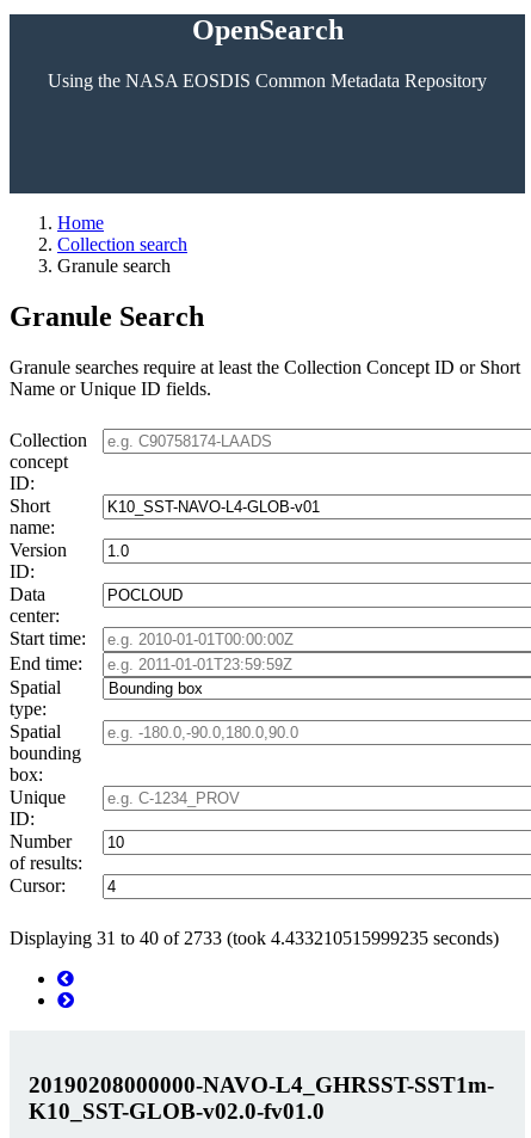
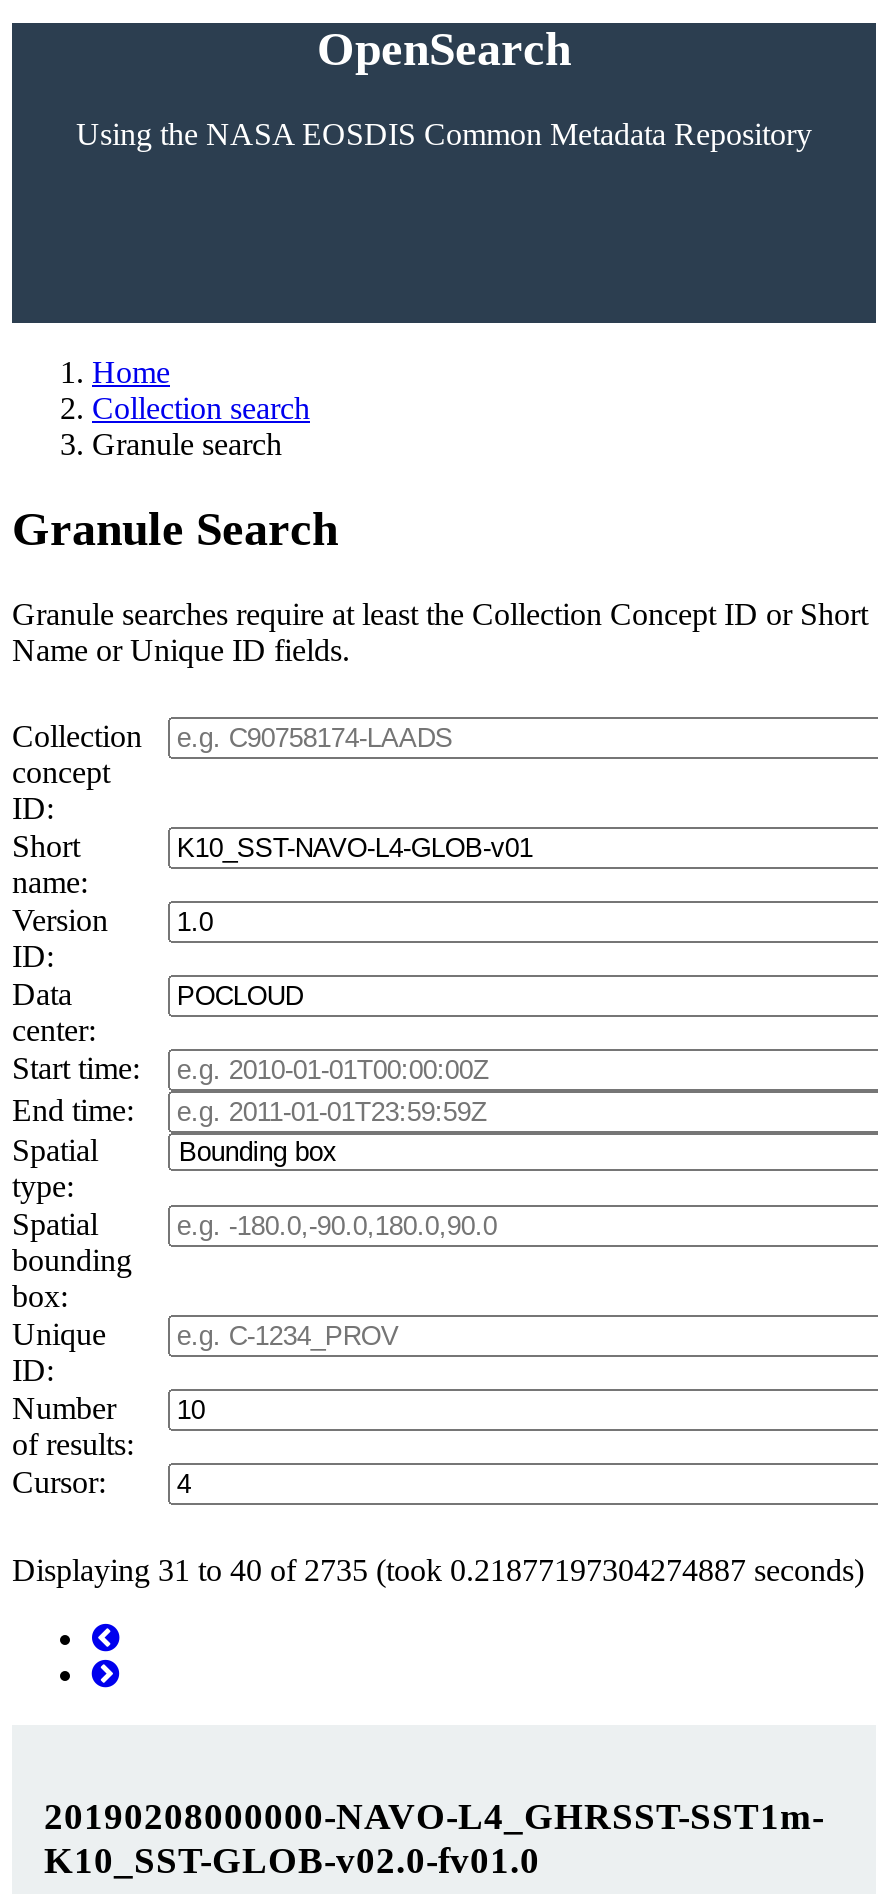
- Displaying 31 to 40 of 2733 (took 4.433210515999235 seconds)
+ Displaying 31 to 40 of 2735 (took 0.21877197304274887 seconds)
